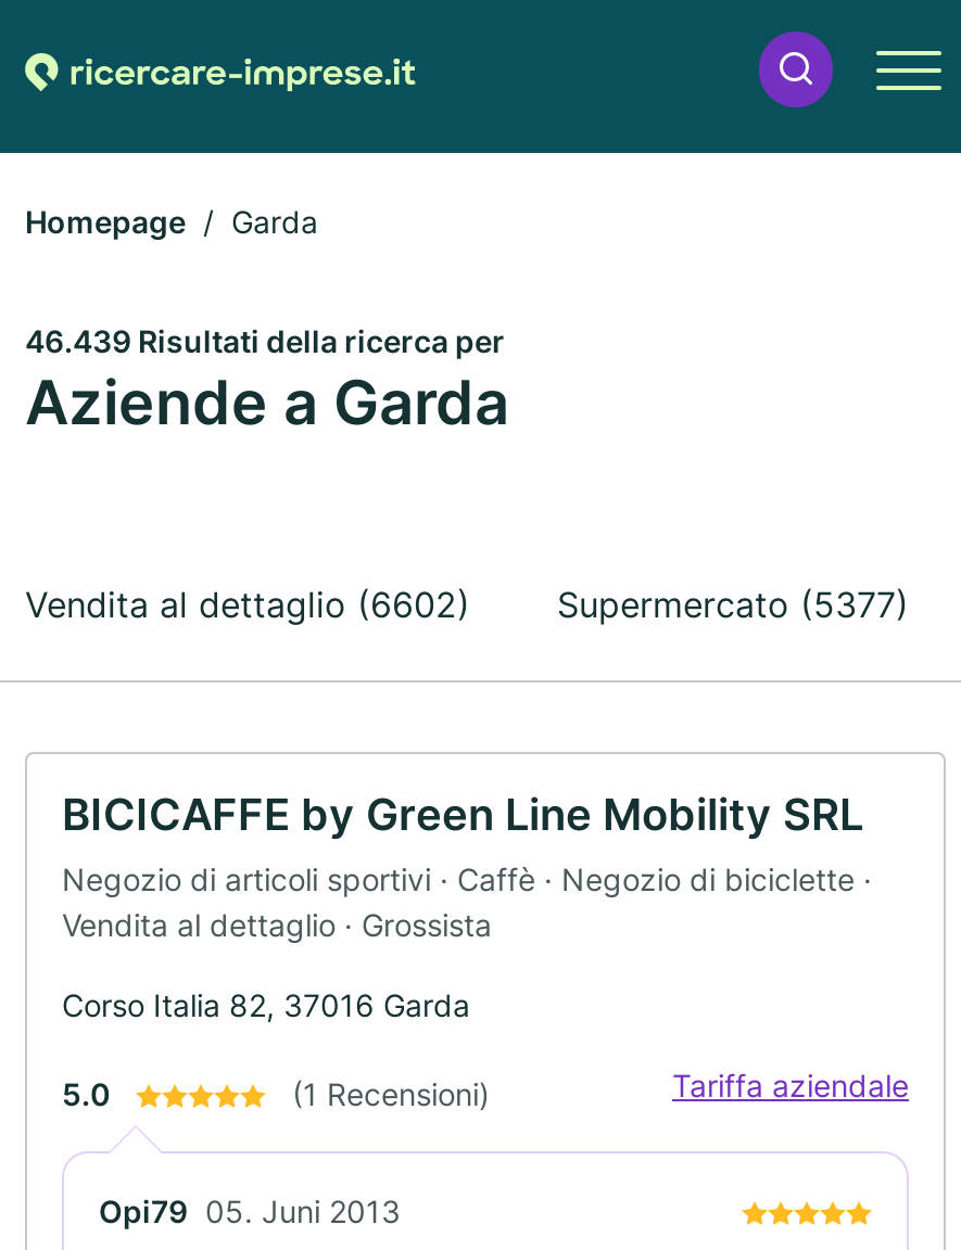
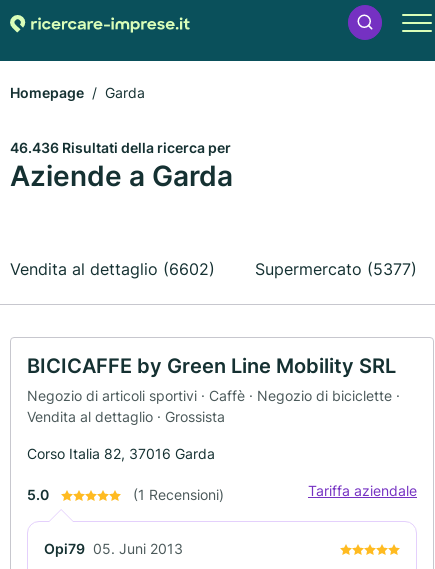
- 46.439 Risultati della ricerca per
+ 46.436 Risultati della ricerca per
